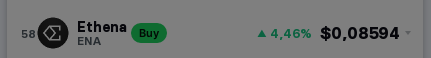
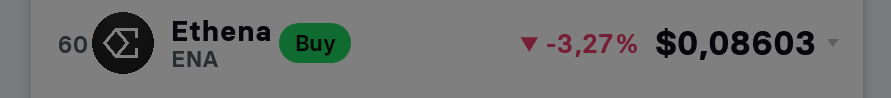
- 58
+ 60

- $0,08594
- 4,46%
+ $0,08603
+ -3,27%
